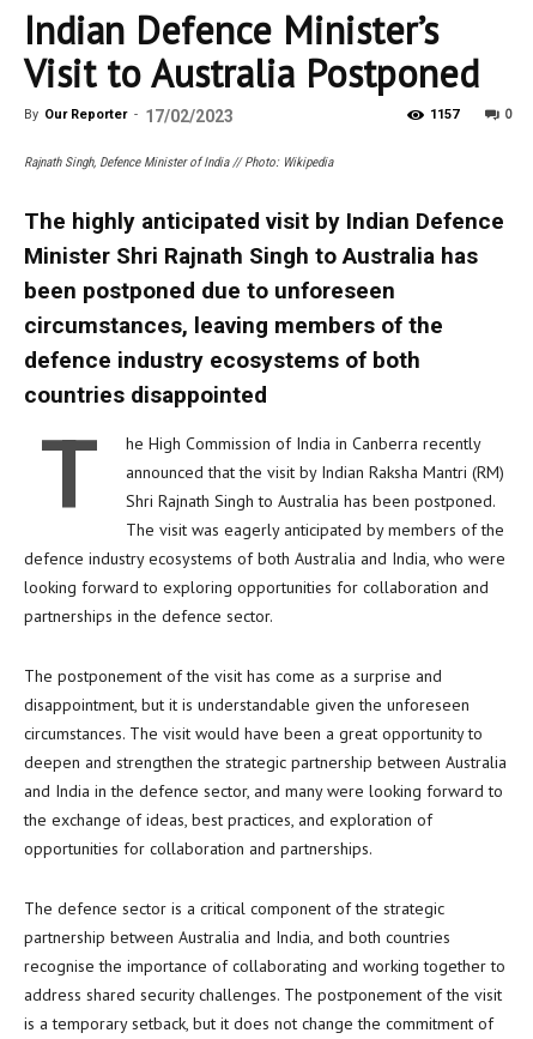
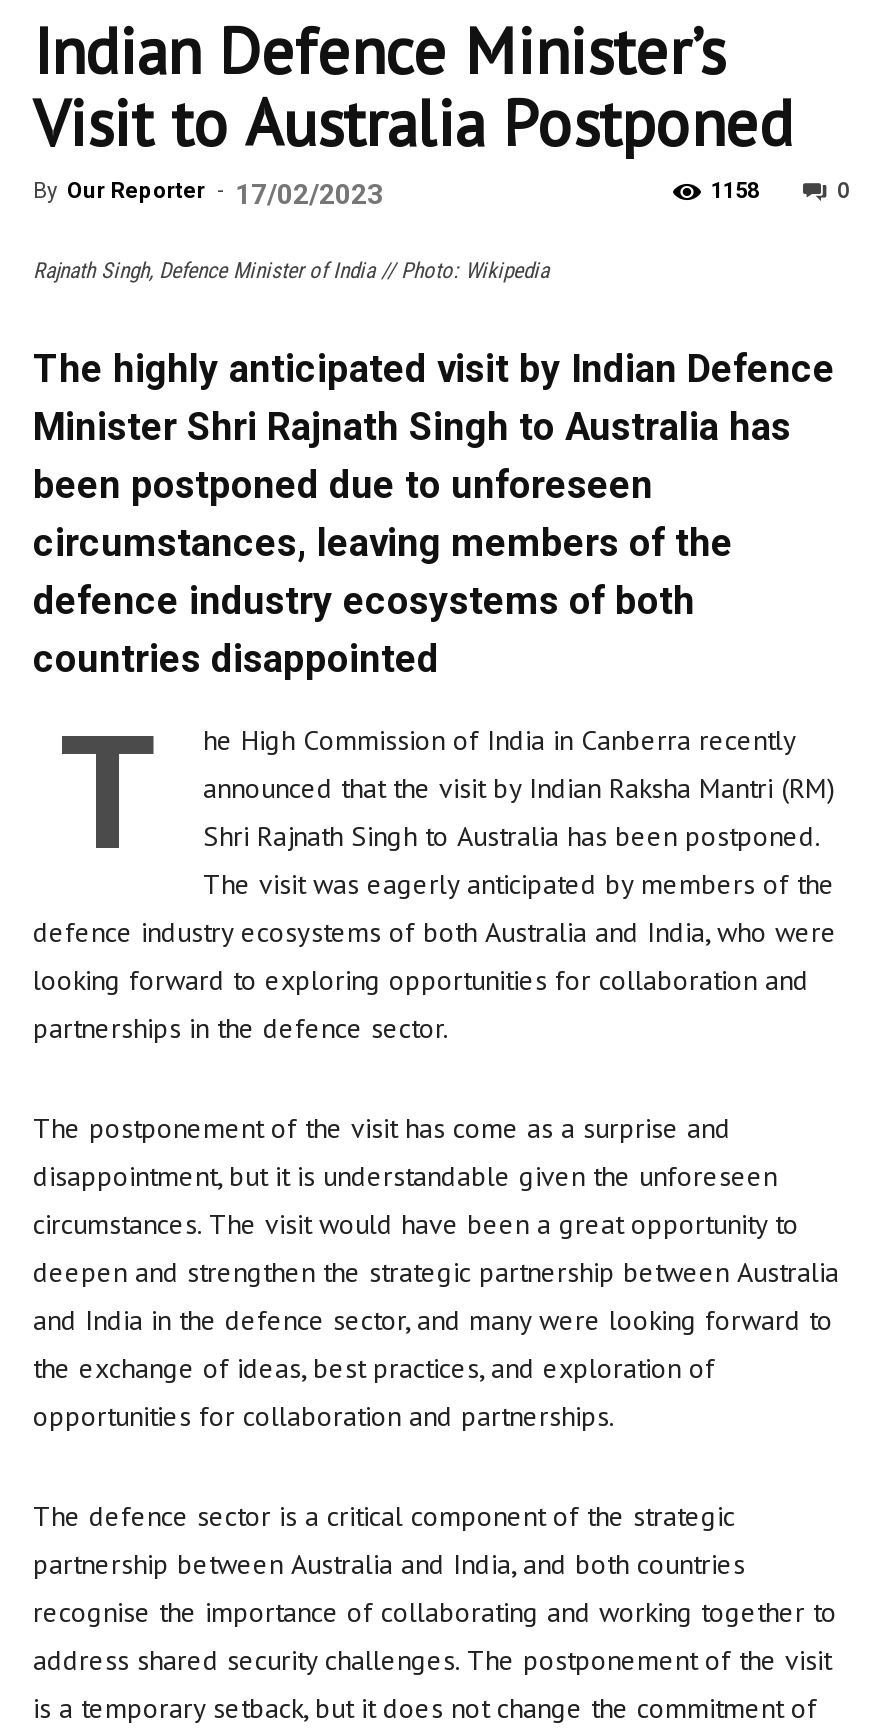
- 1157
+ 1158
